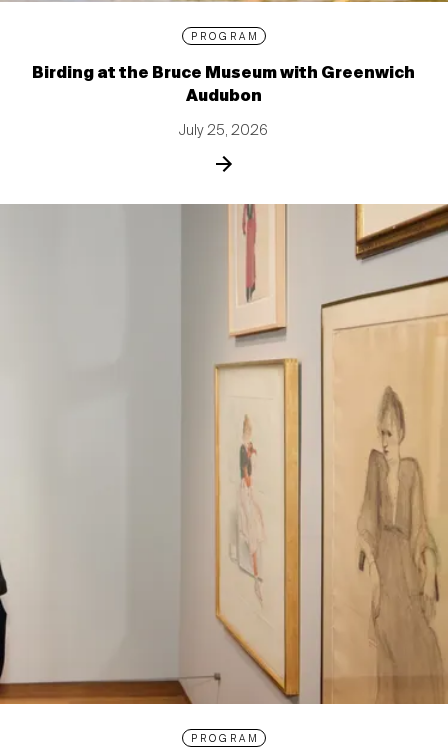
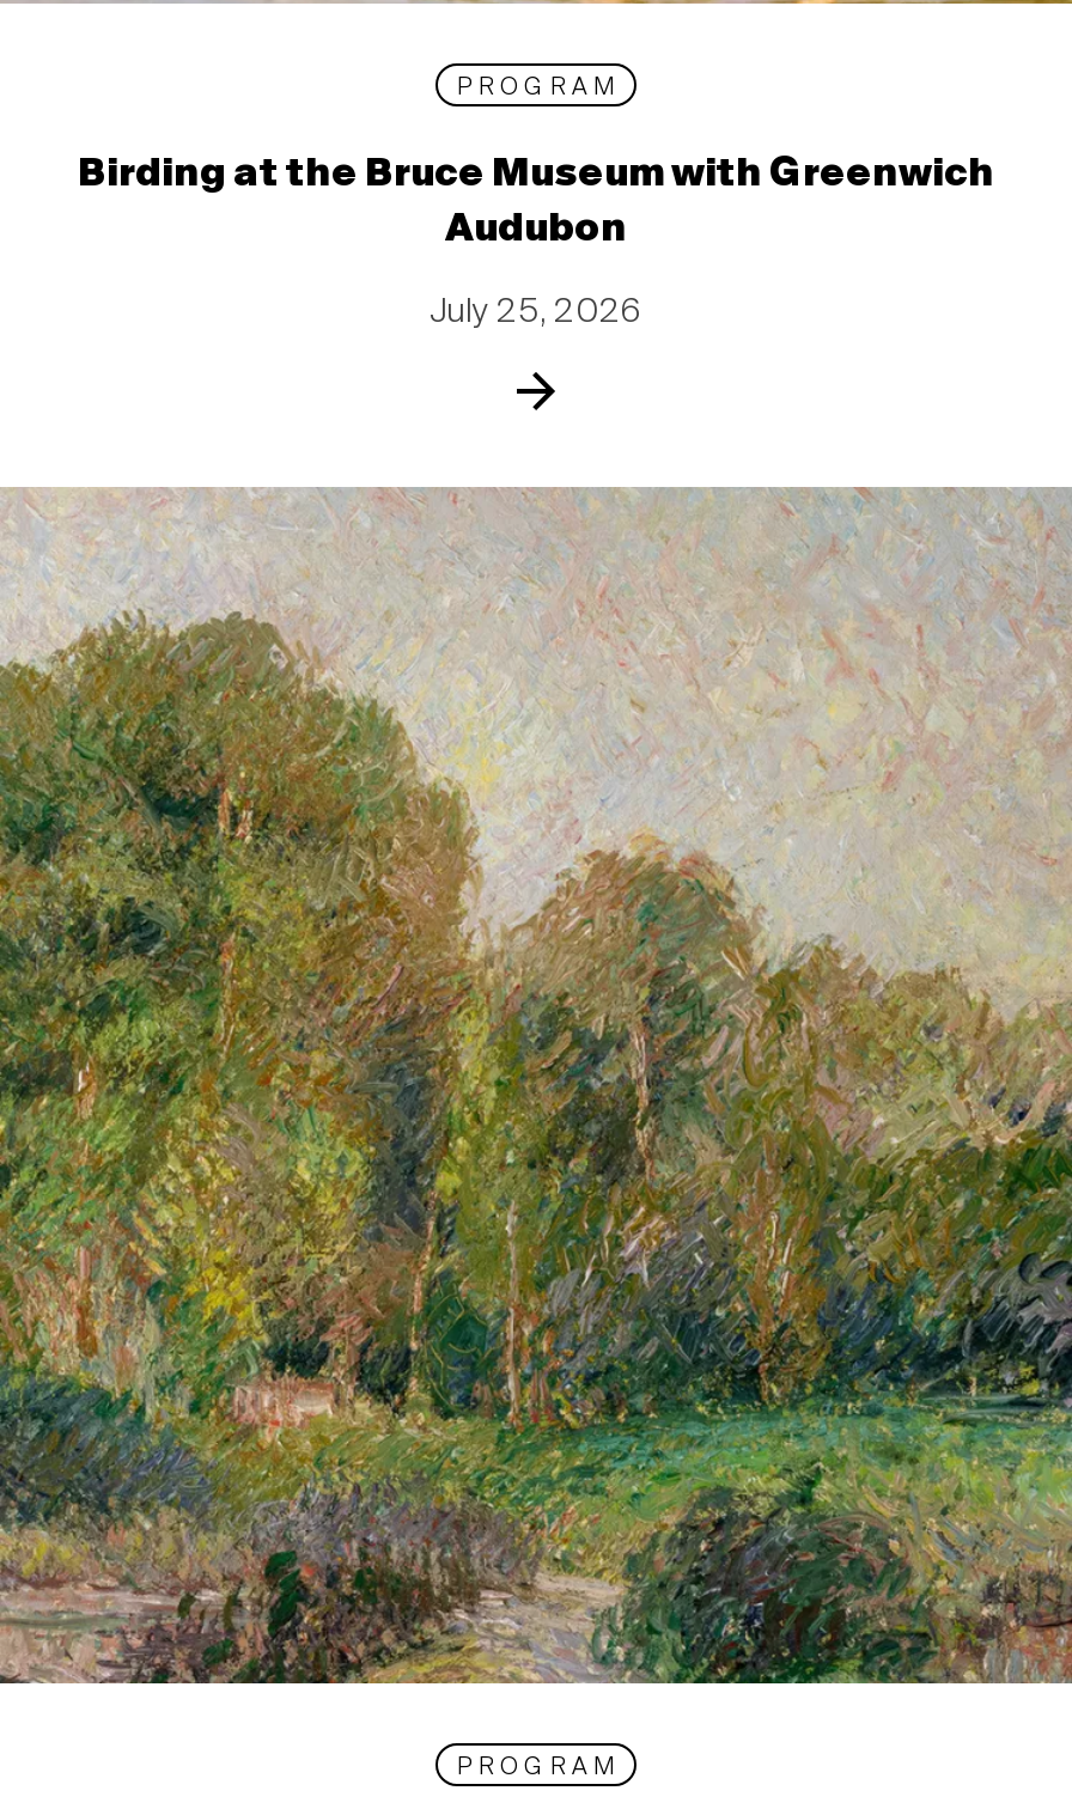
- [image]
+ [image]
